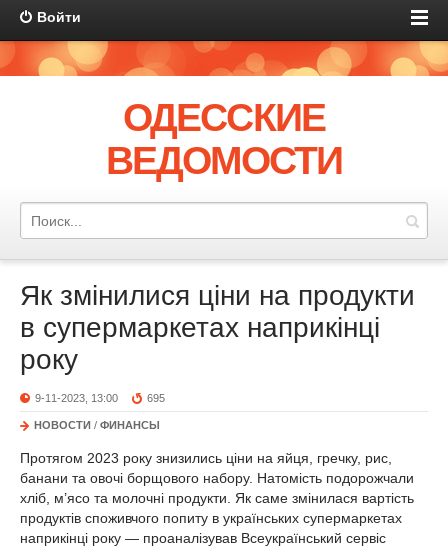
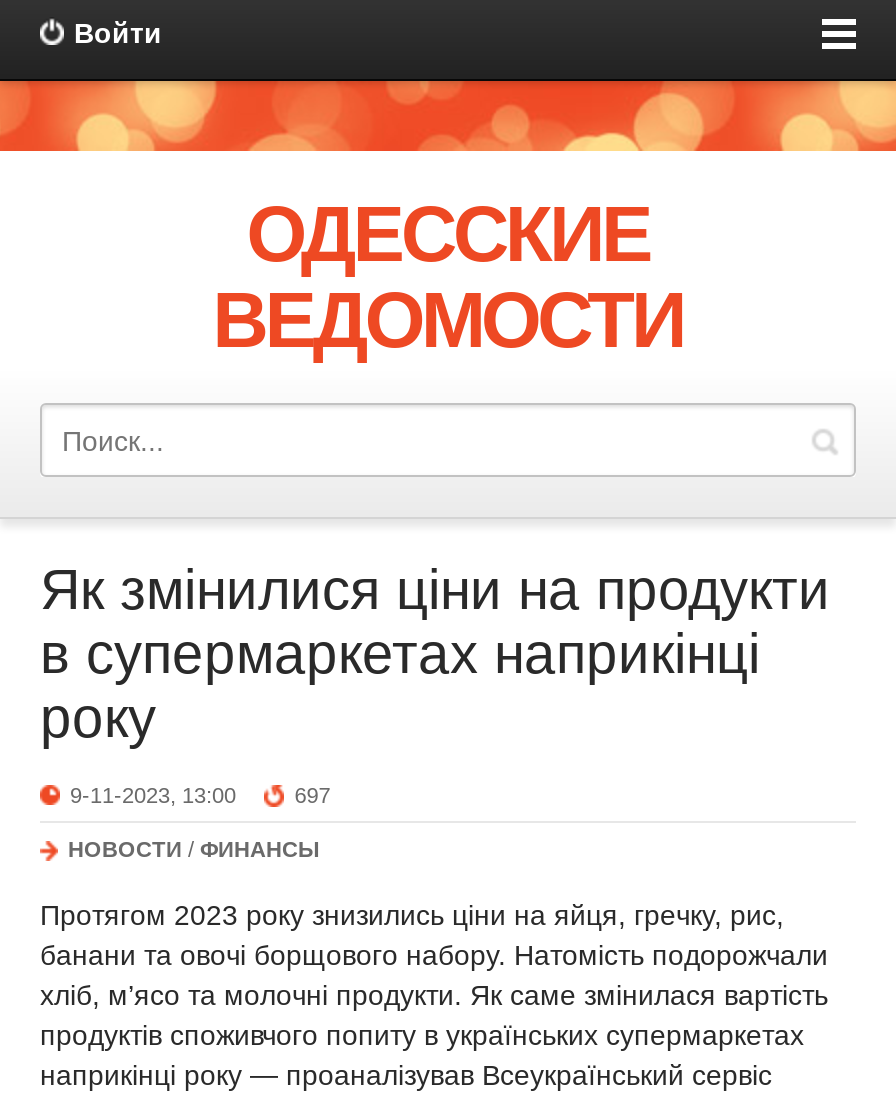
- 695
+ 697
